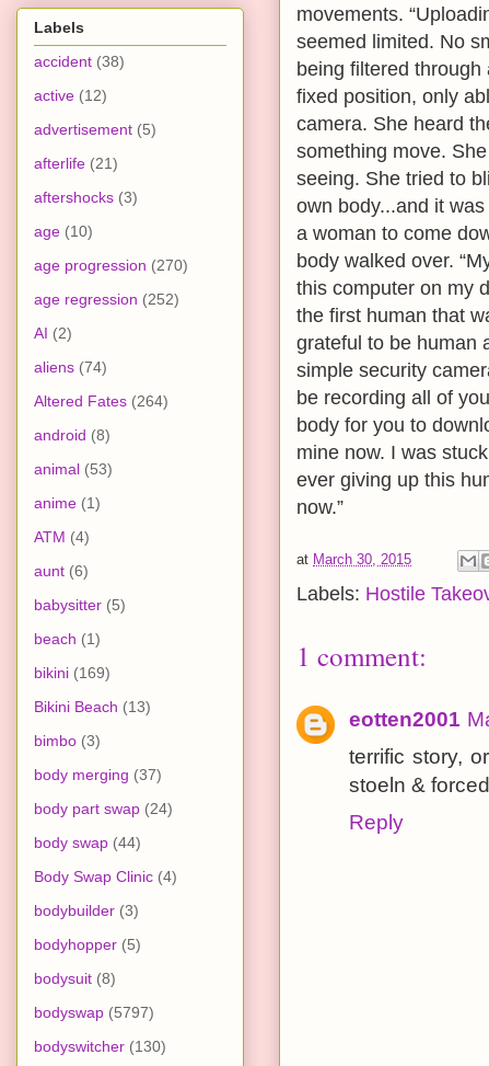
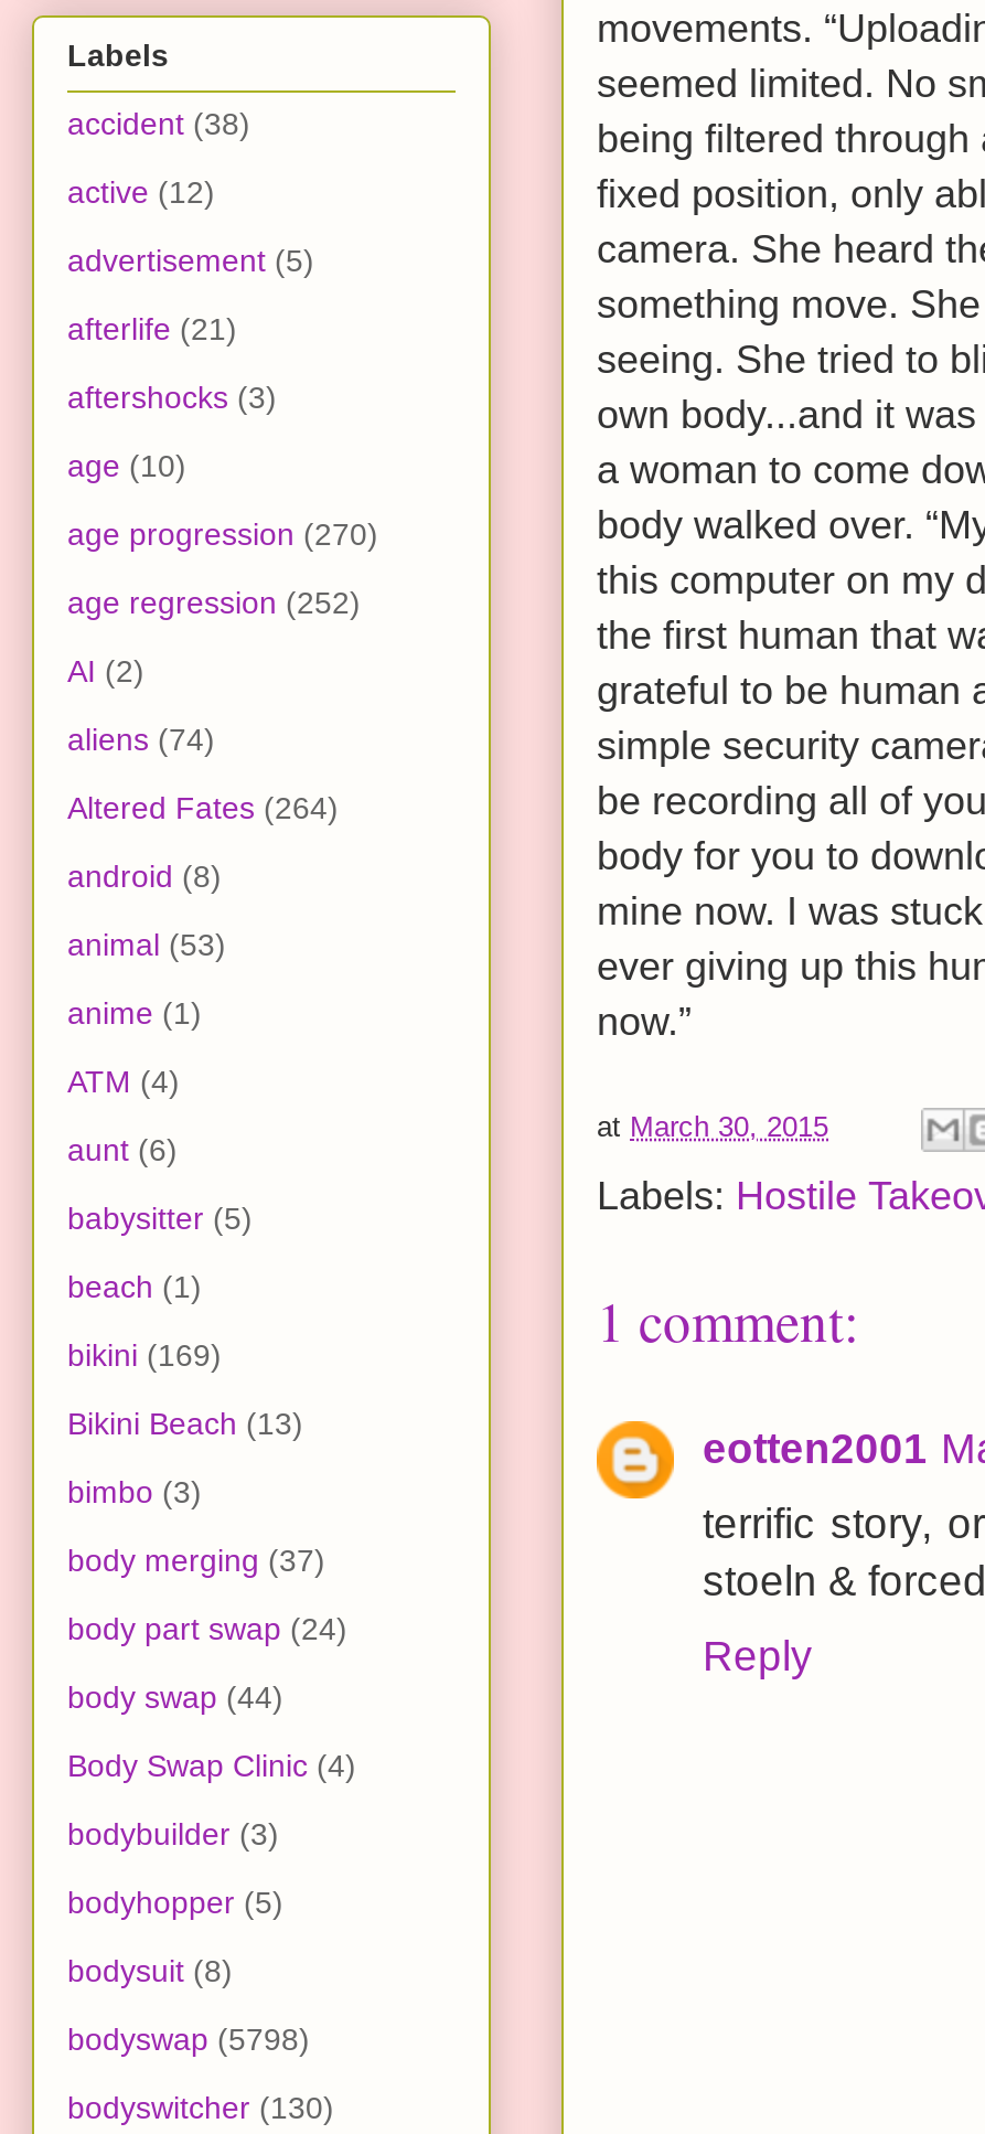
- bodyswap (5797)
+ bodyswap (5798)
